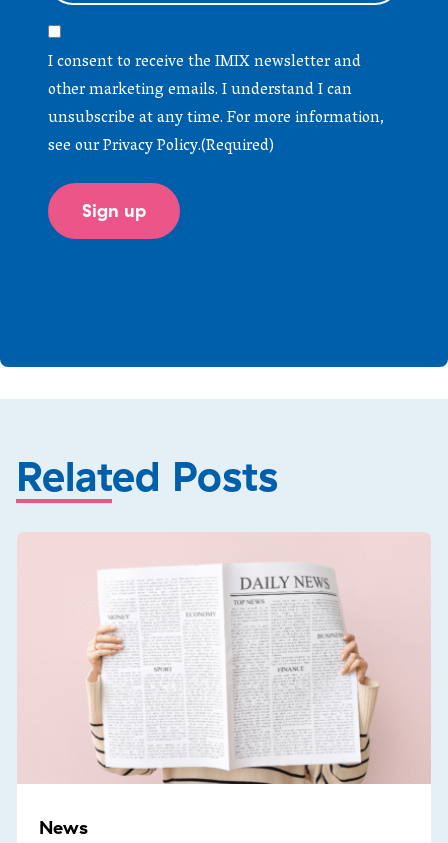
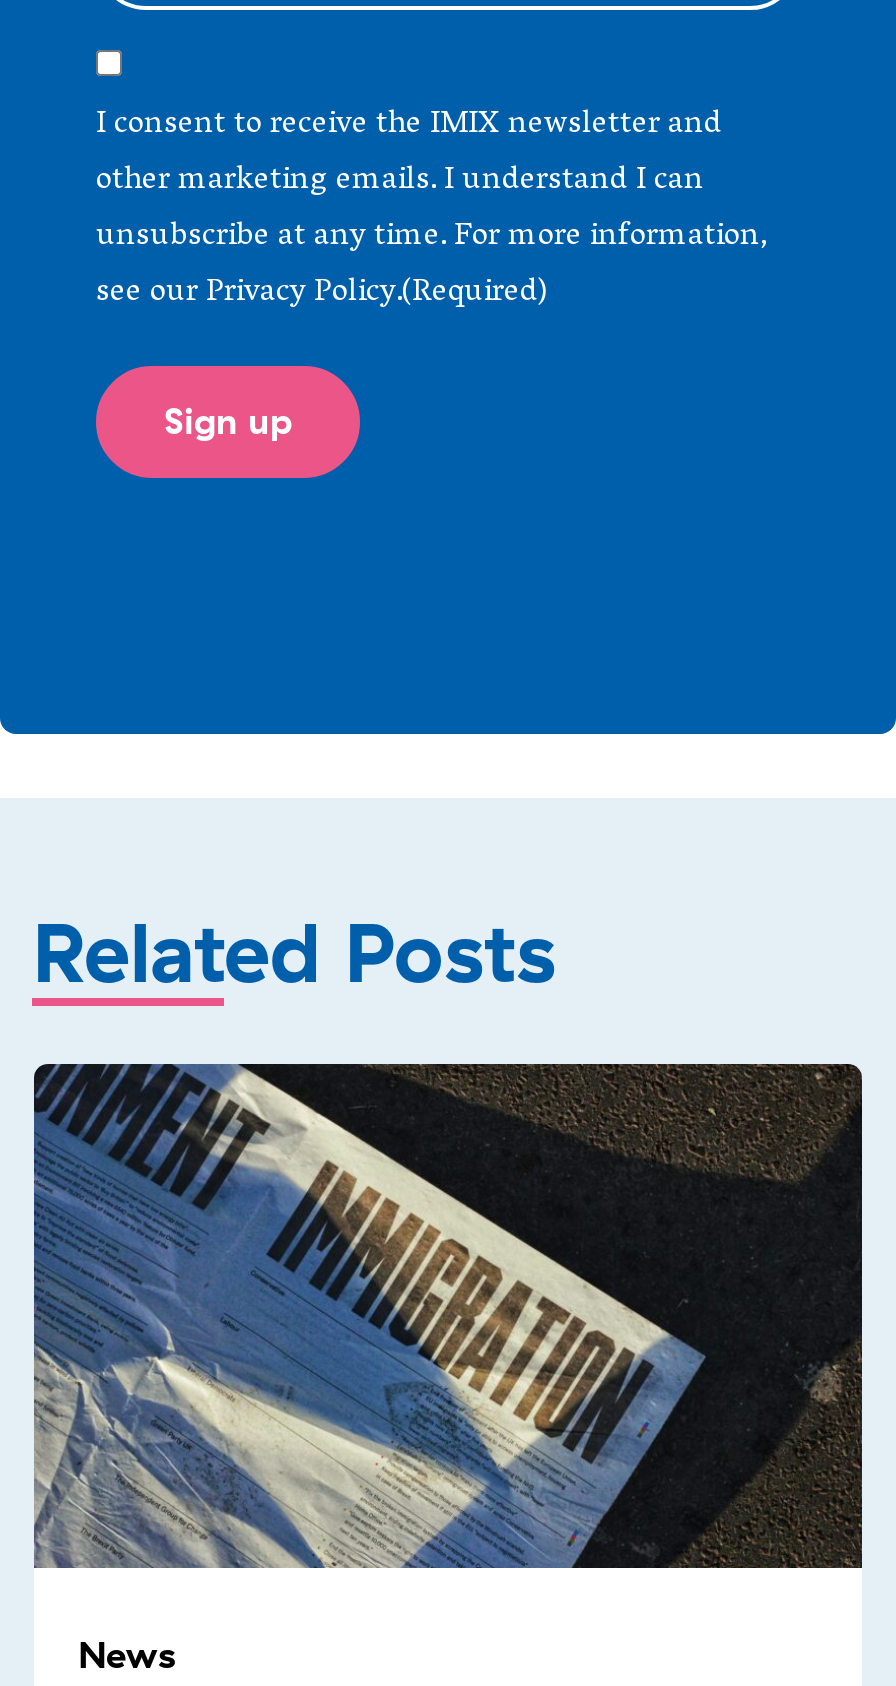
- [image]
+ [image]
